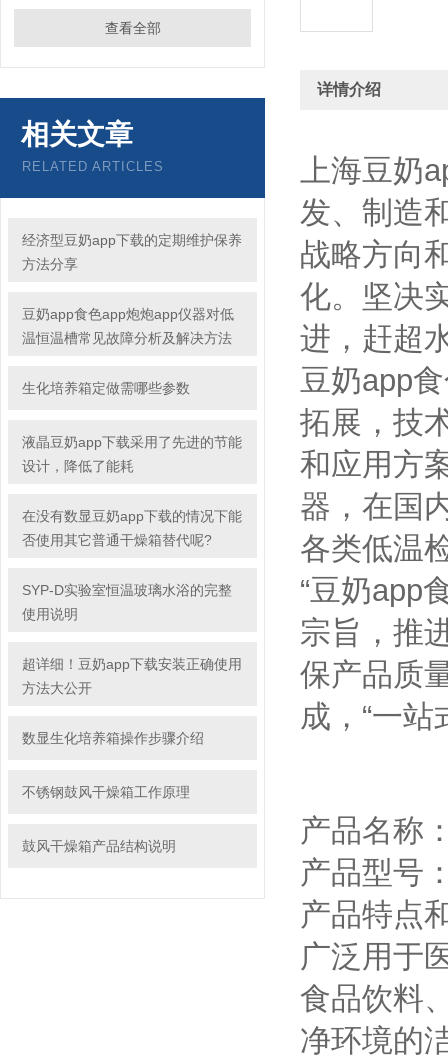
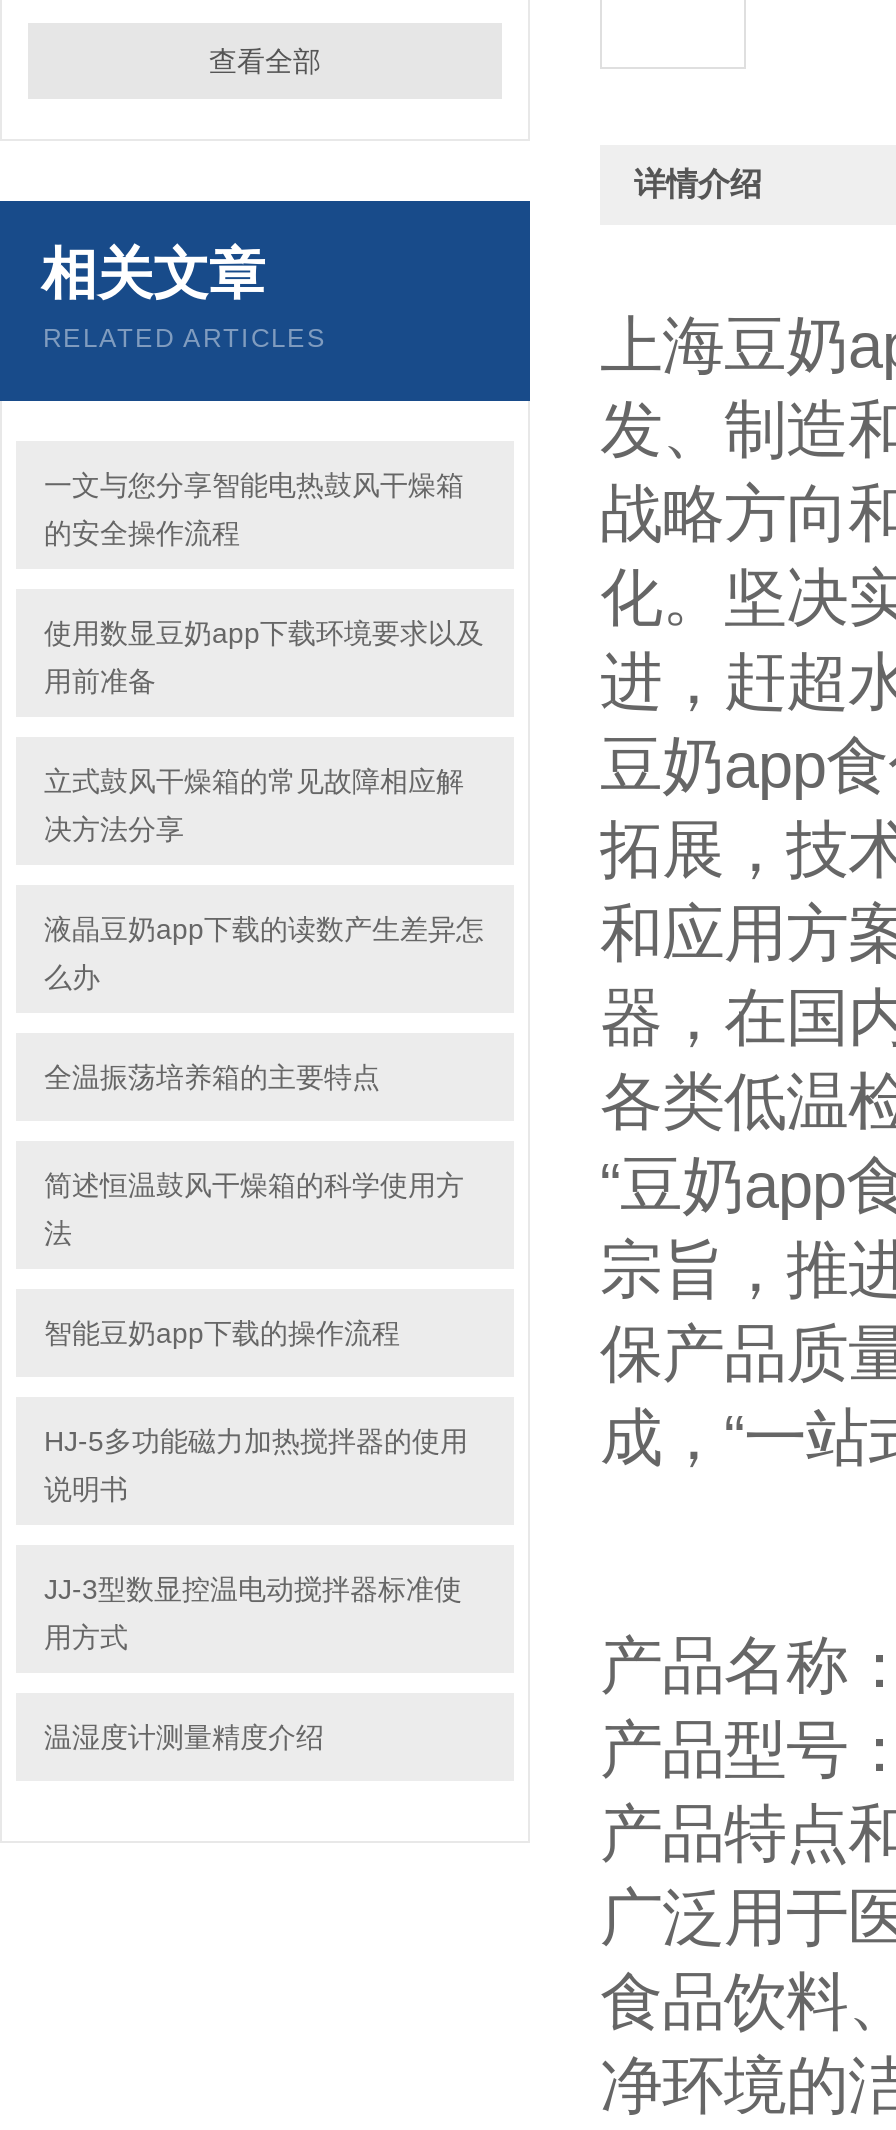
- 经济型豆奶app下载的定期维护保养
- 方法分享
- 豆奶app食色app炮炮app仪器对低
- 温恒温槽常见故障分析及解决方法
- 生化培养箱定做需哪些参数
- 液晶豆奶app下载采用了先进的节能
- 设计，降低了能耗
- 在没有数显豆奶app下载的情况下能
- 否使用其它普通干燥箱替代呢?
- SYP-D实验室恒温玻璃水浴的完整
- 使用说明
- 超详细！豆奶app下载安装正确使用
- 方法大公开
- 数显生化培养箱操作步骤介绍
- 不锈钢鼓风干燥箱工作原理
- 鼓风干燥箱产品结构说明
+ 一文与您分享智能电热鼓风干燥箱
+ 的安全操作流程
+ 使用数显豆奶app下载环境要求以及
+ 用前准备
+ 立式鼓风干燥箱的常见故障相应解
+ 决方法分享
+ 液晶豆奶app下载的读数产生差异怎
+ 么办
+ 全温振荡培养箱的主要特点
+ 简述恒温鼓风干燥箱的科学使用方
+ 法
+ 智能豆奶app下载的操作流程
+ HJ-5多功能磁力加热搅拌器的使用
+ 说明书
+ JJ-3型数显控温电动搅拌器标准使
+ 用方式
+ 温湿度计测量精度介绍
